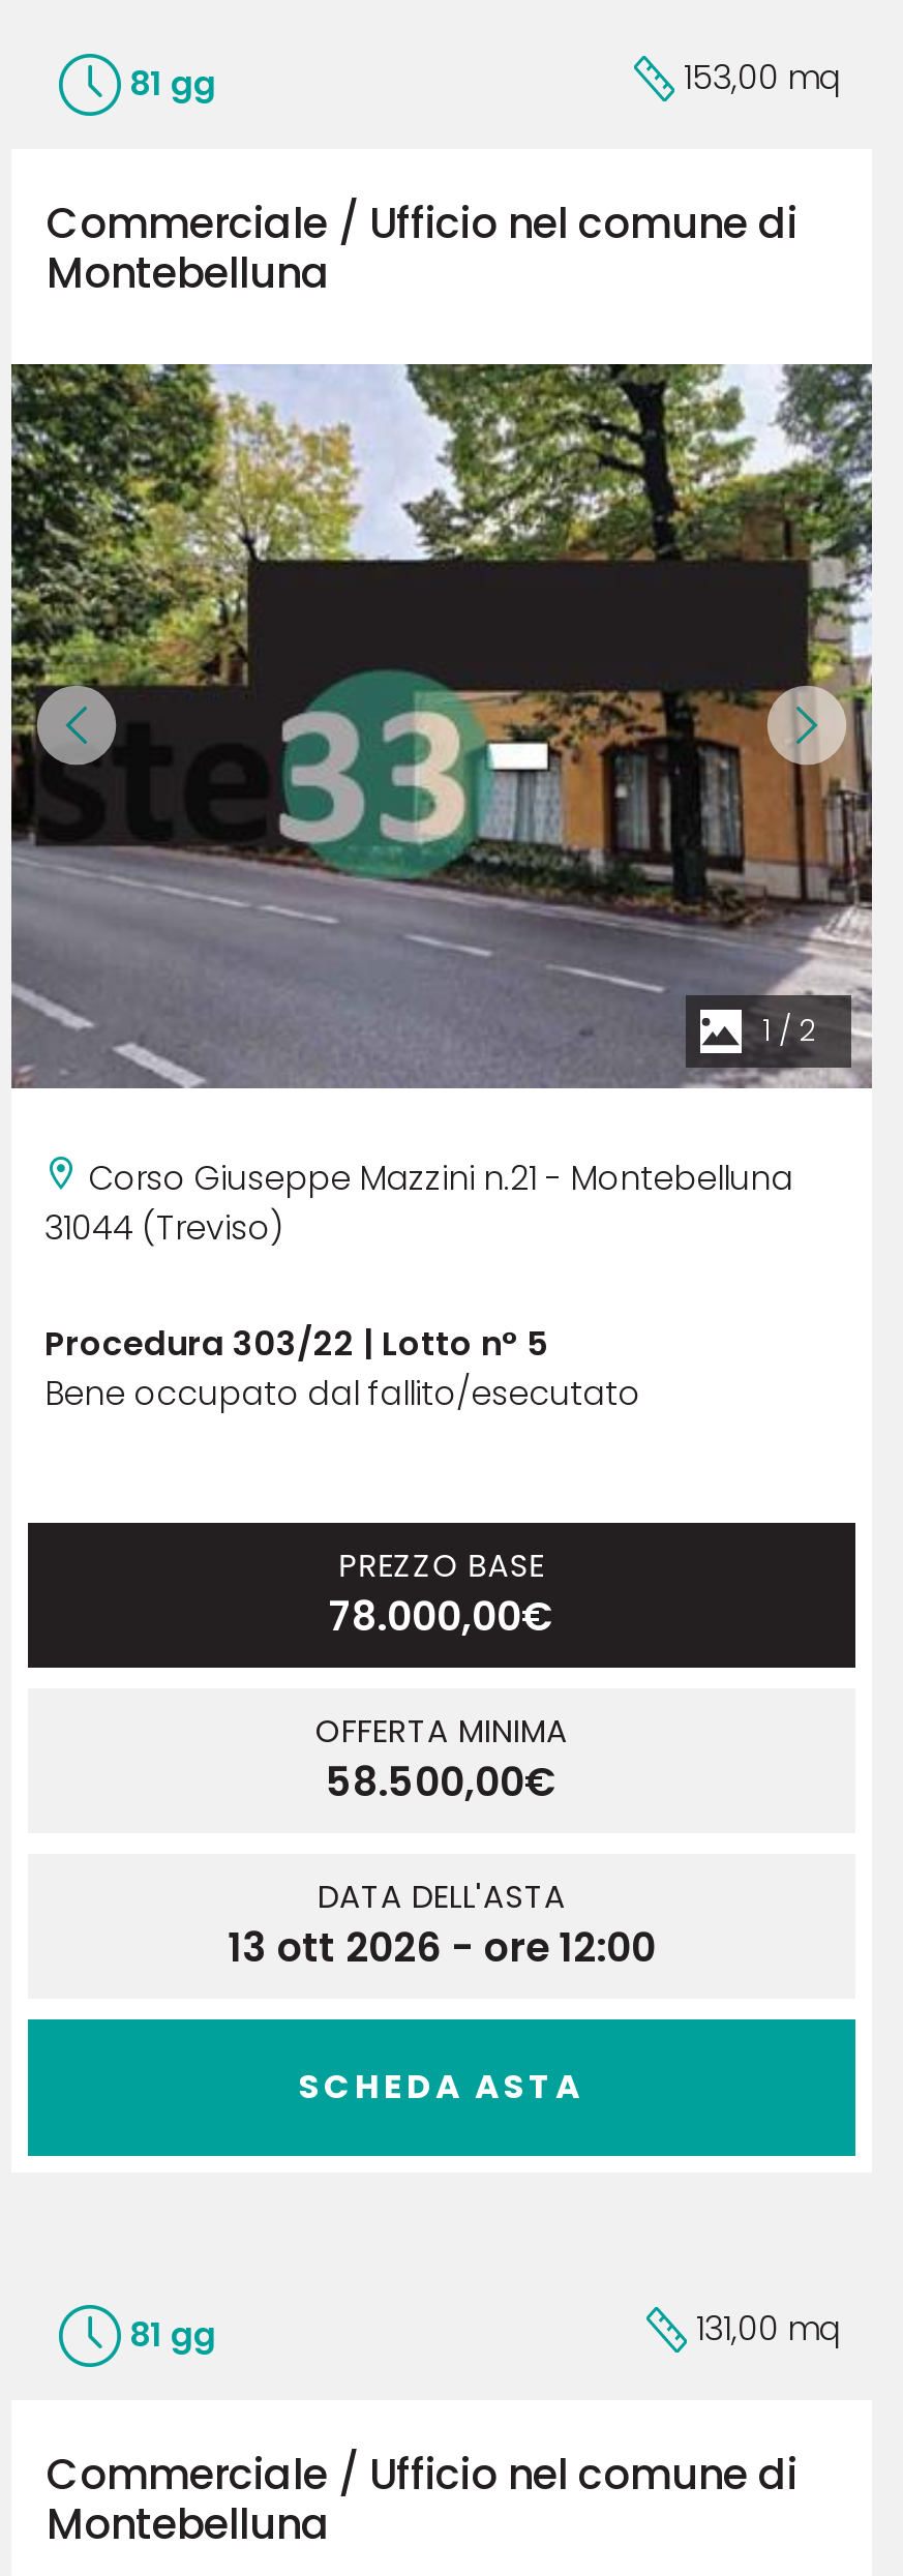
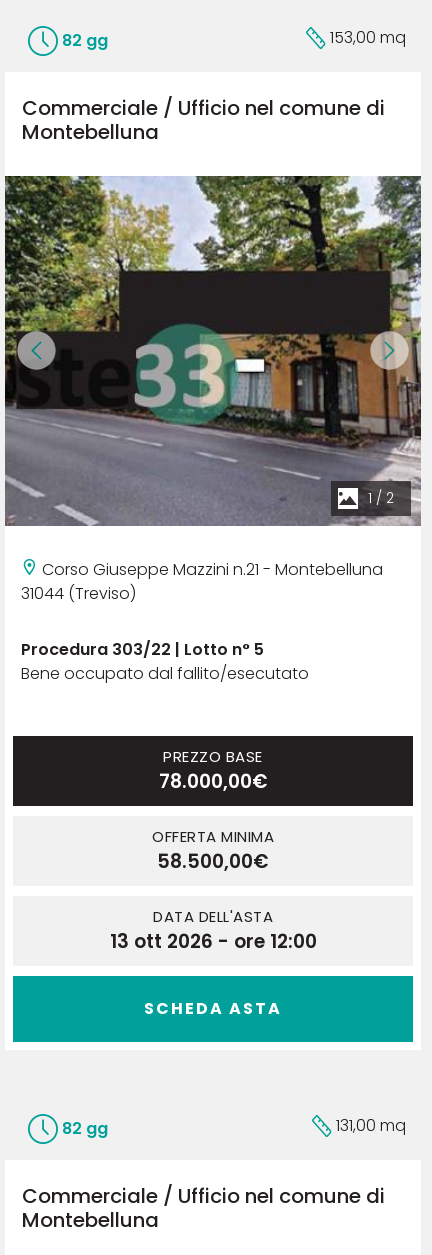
- 81 gg
+ 82 gg

- 81 gg
+ 82 gg
